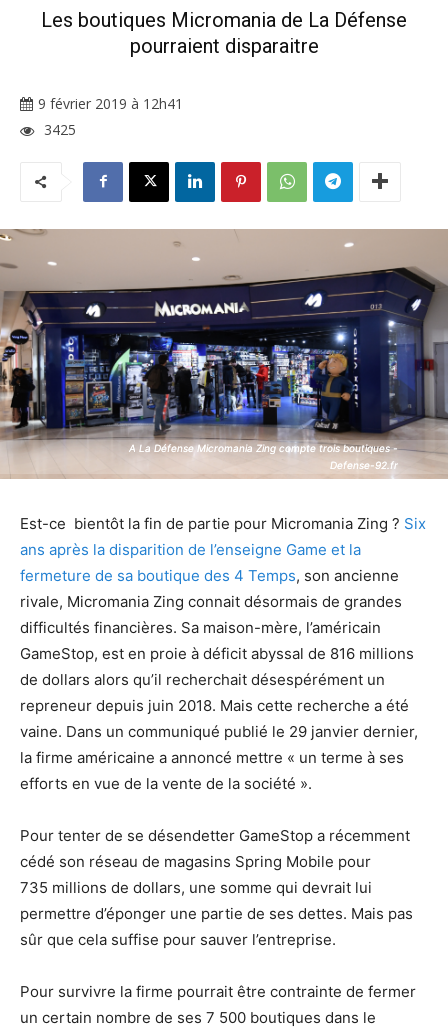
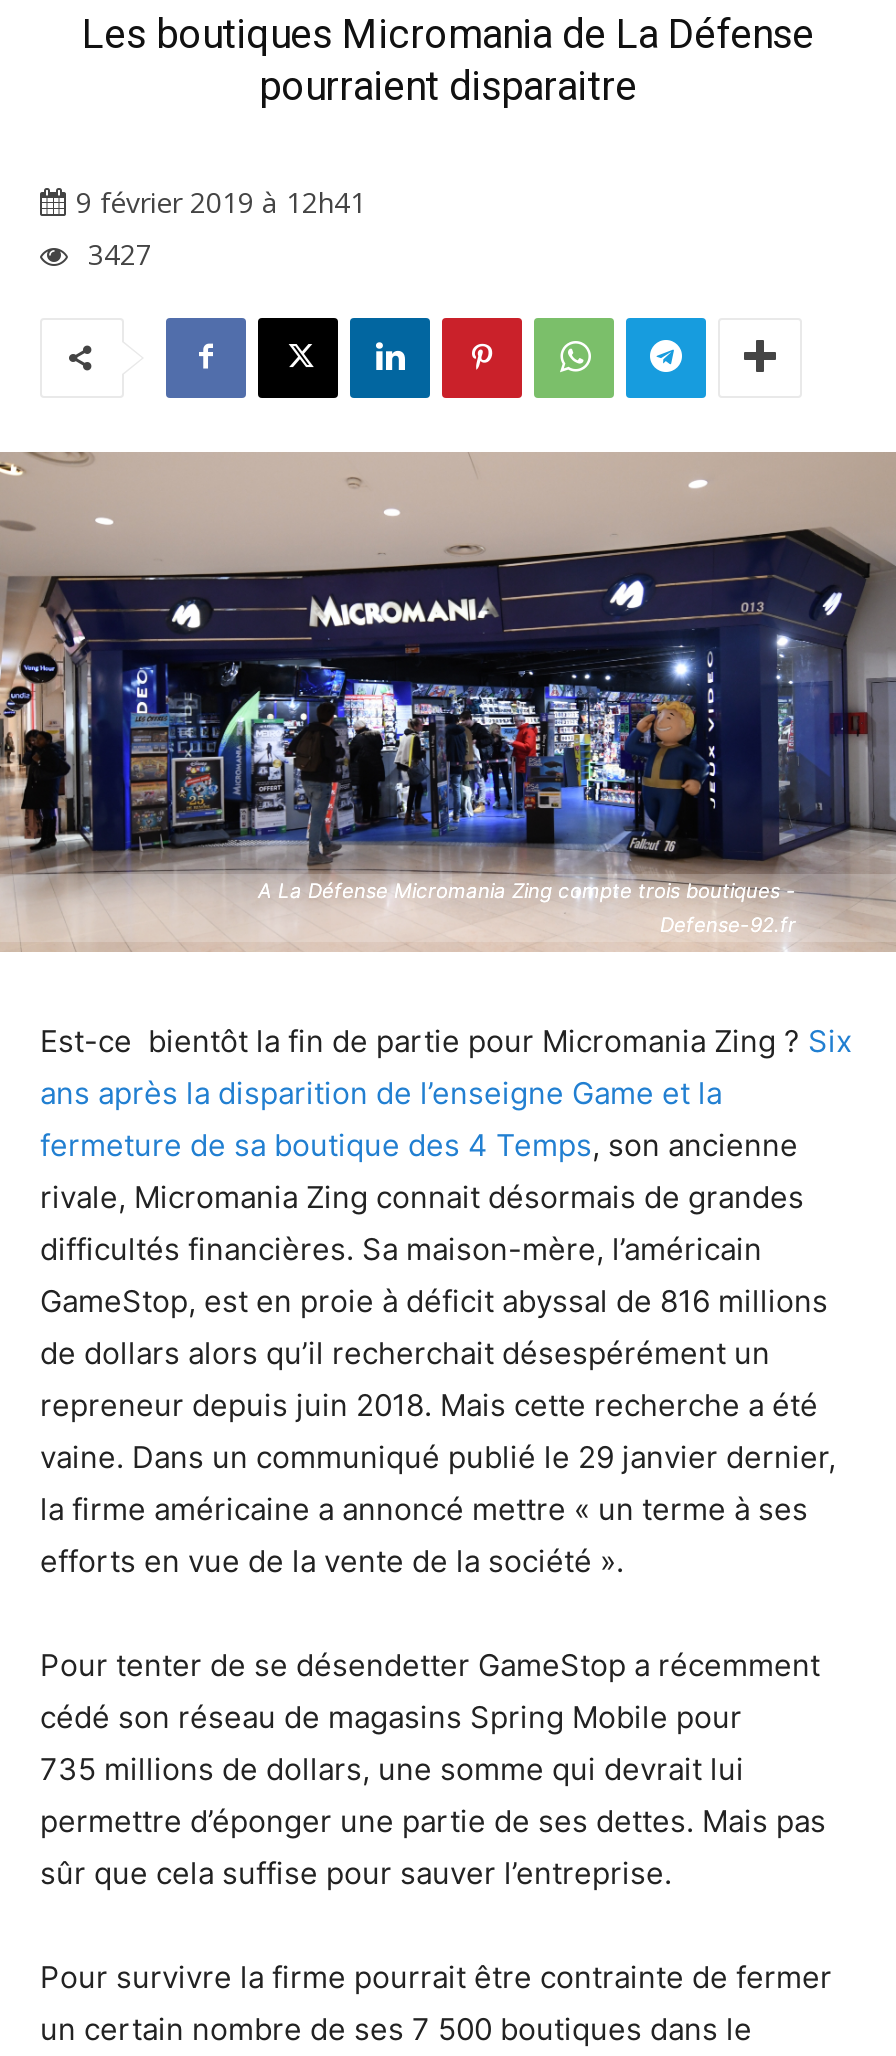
- 3425
+ 3427
